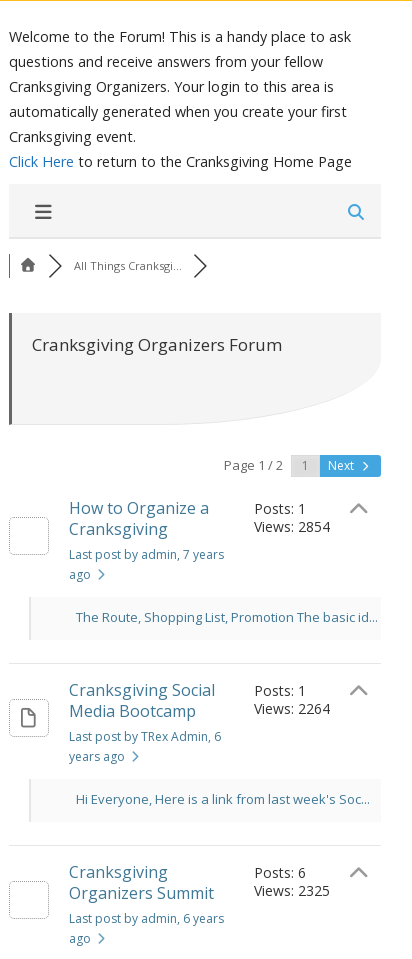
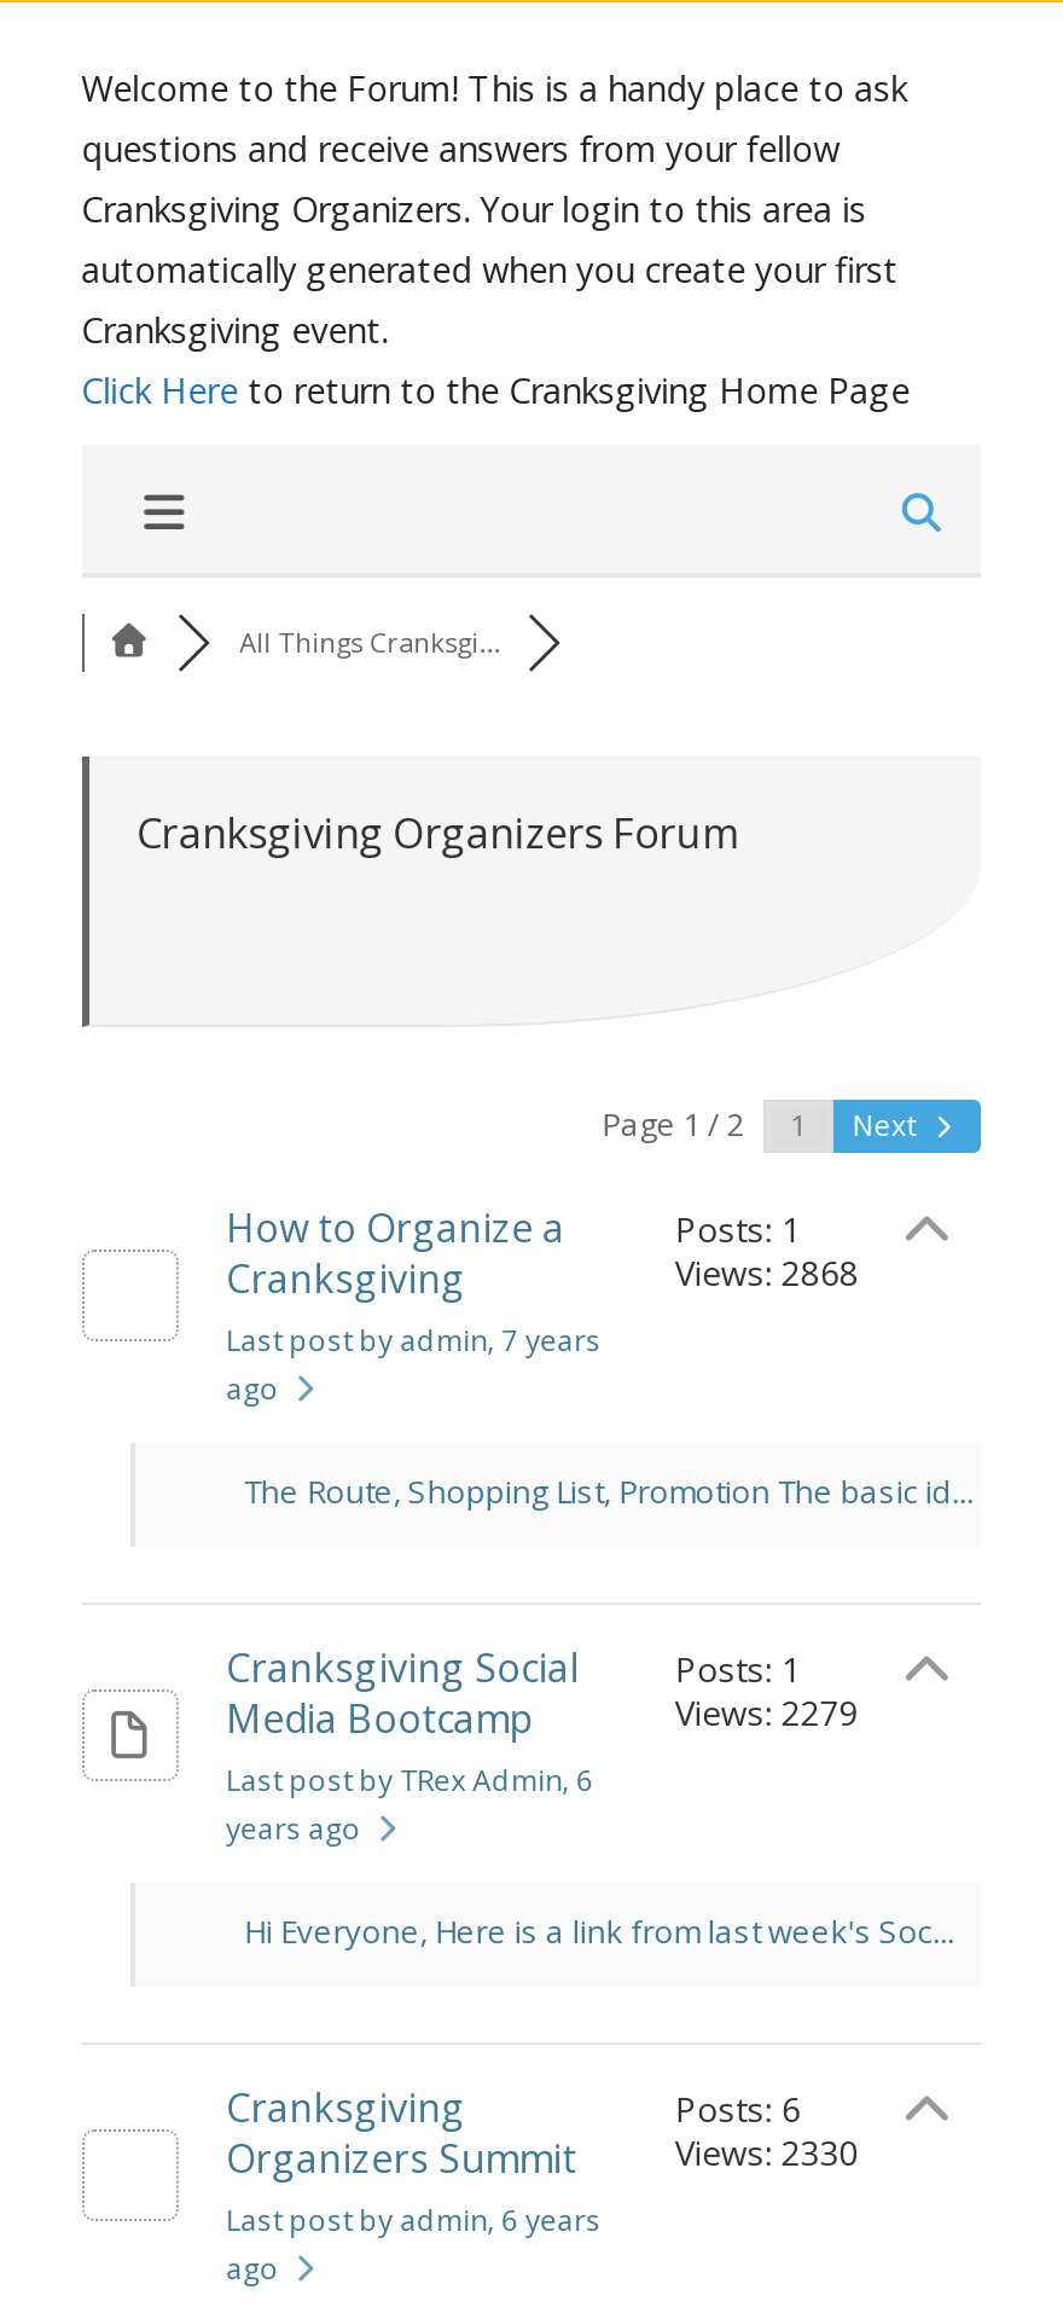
- Views: 2854
+ Views: 2868

- Views: 2264
+ Views: 2279

- Views: 2325
+ Views: 2330
